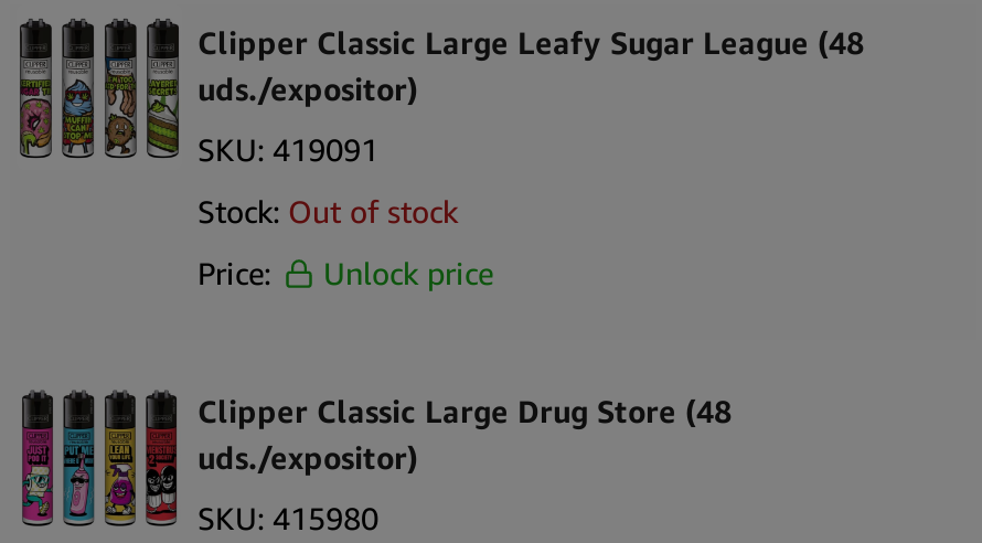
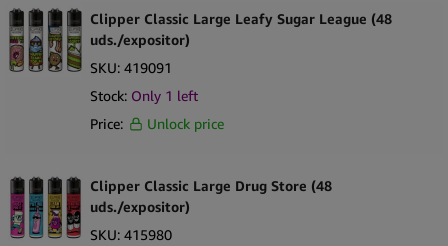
- Stock: Out of stock
+ Stock: Only 1 left
